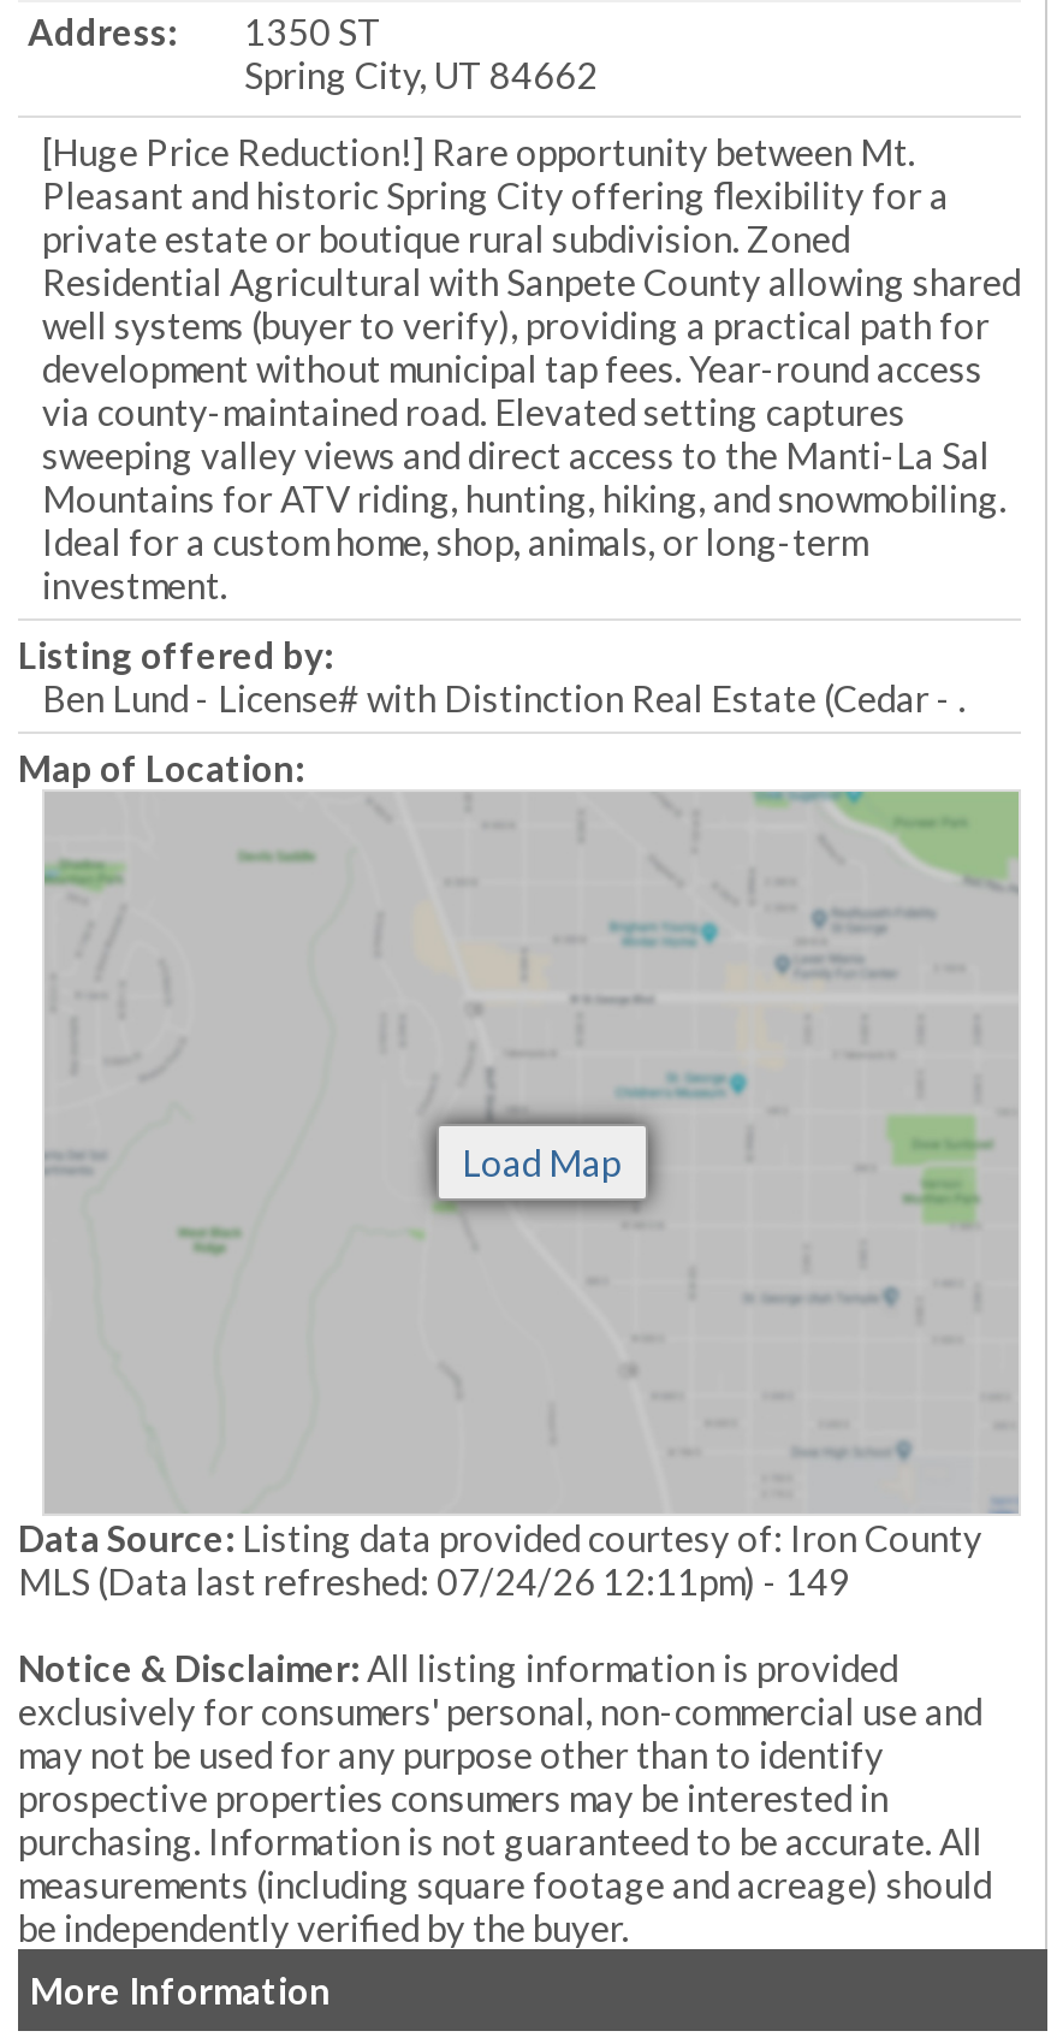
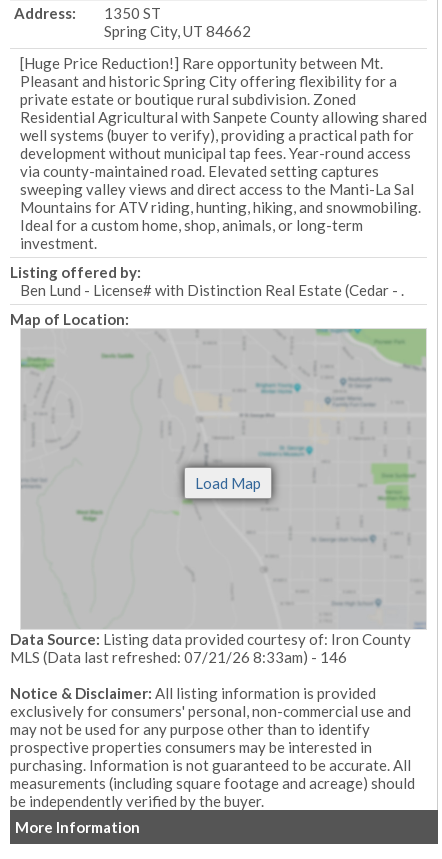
- MLS (Data last refreshed: 07/24/26 12:11pm) - 149
+ MLS (Data last refreshed: 07/21/26 8:33am) - 146
